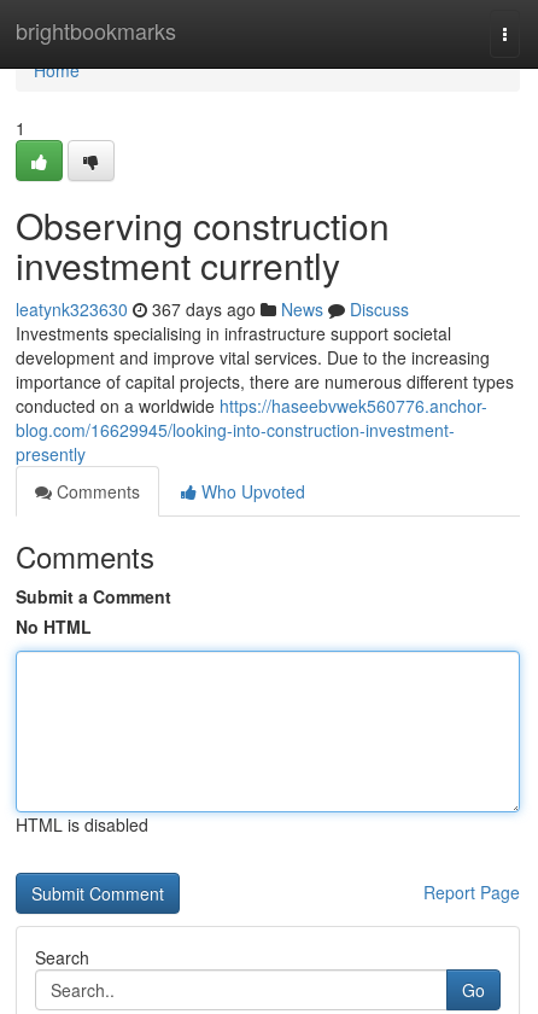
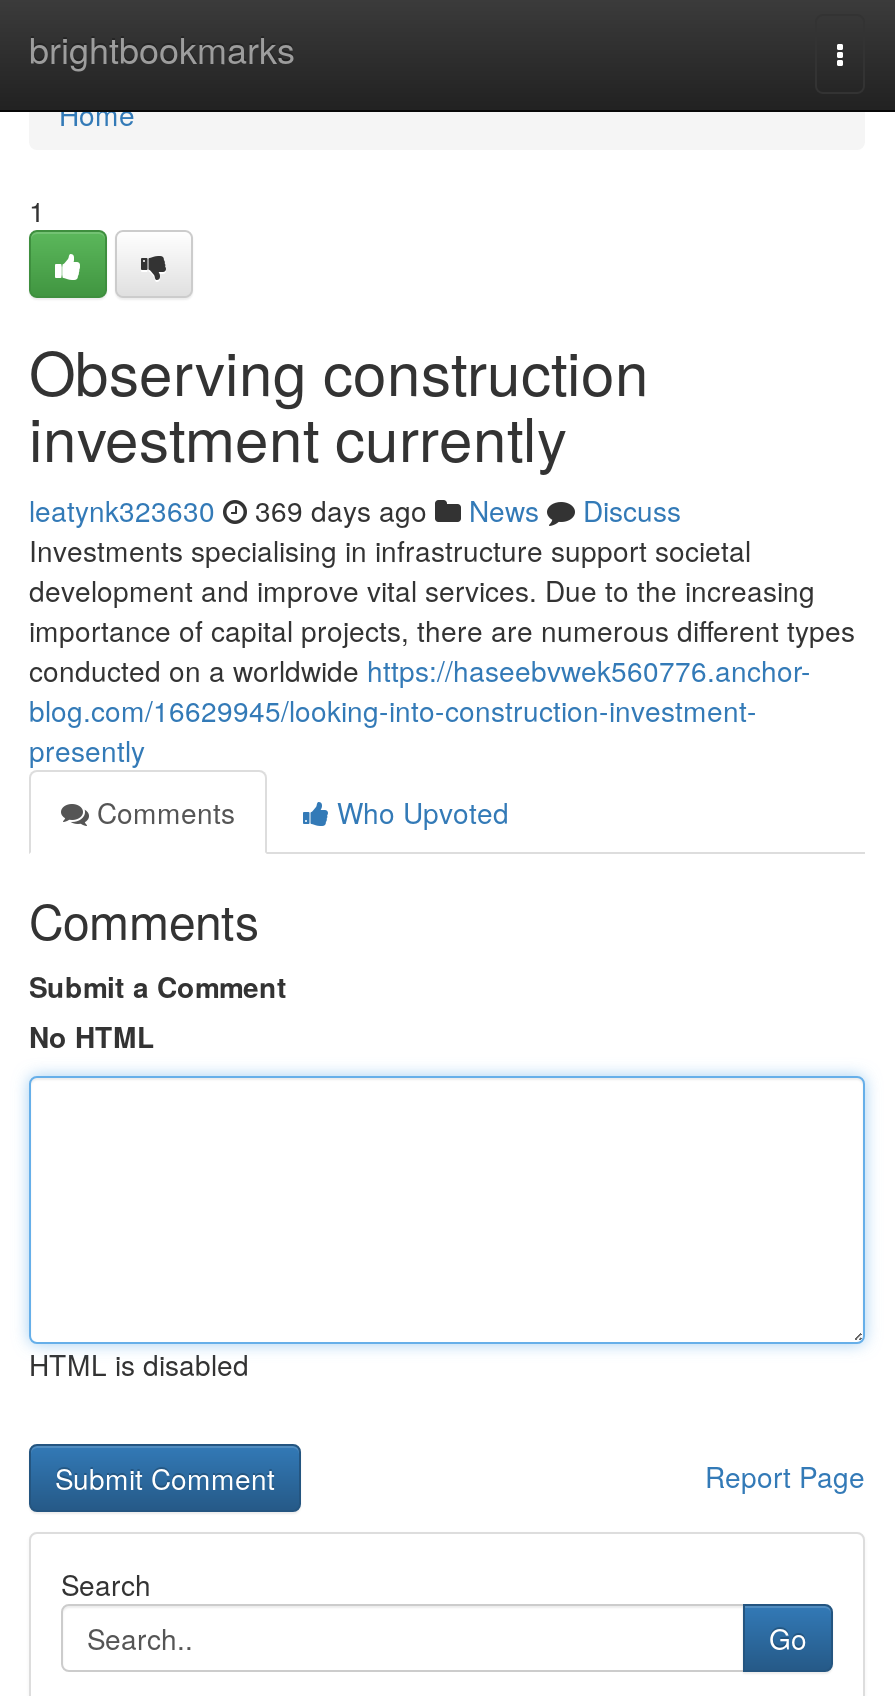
- leatynk323630 367 days ago News Discuss
+ leatynk323630 369 days ago News Discuss
